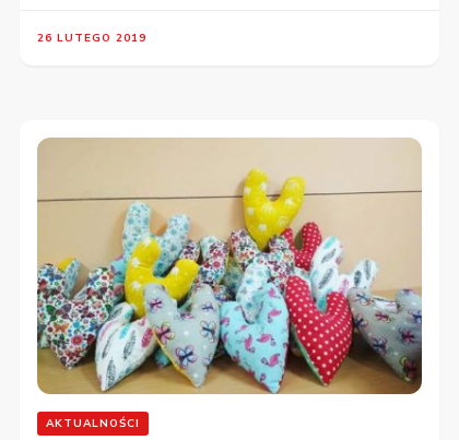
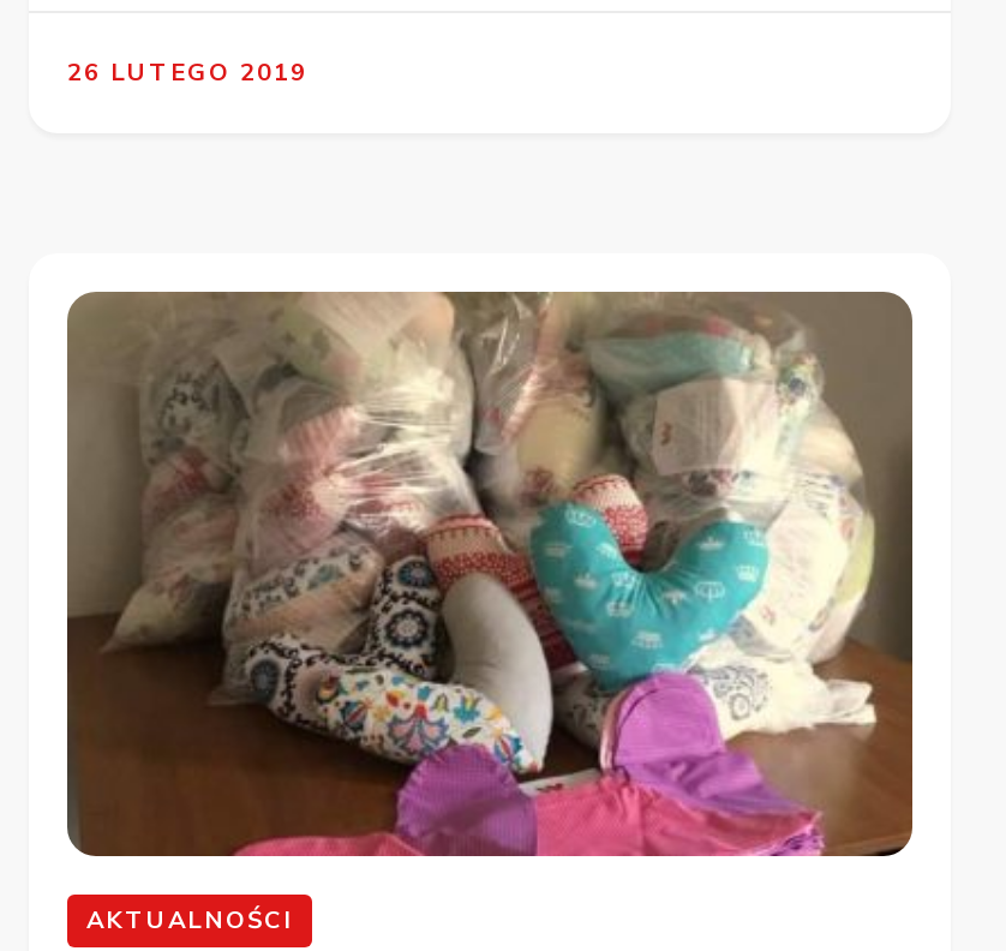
- [image]
+ [image]
